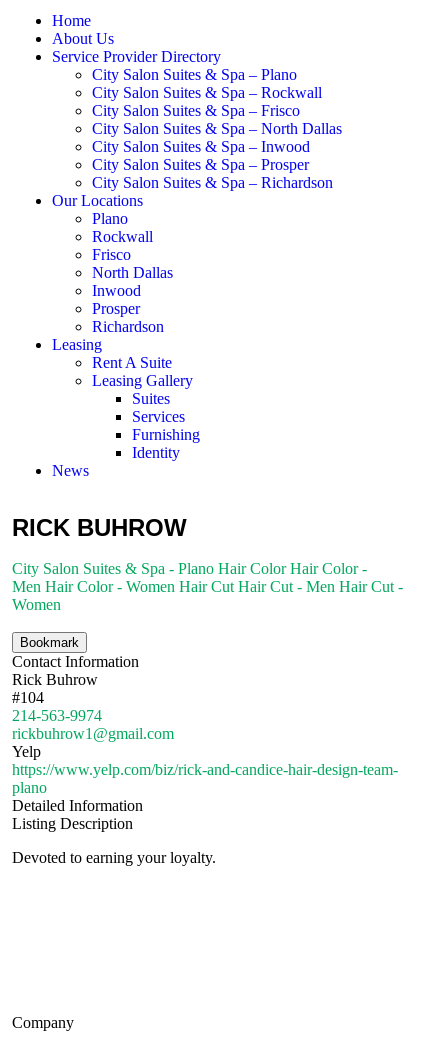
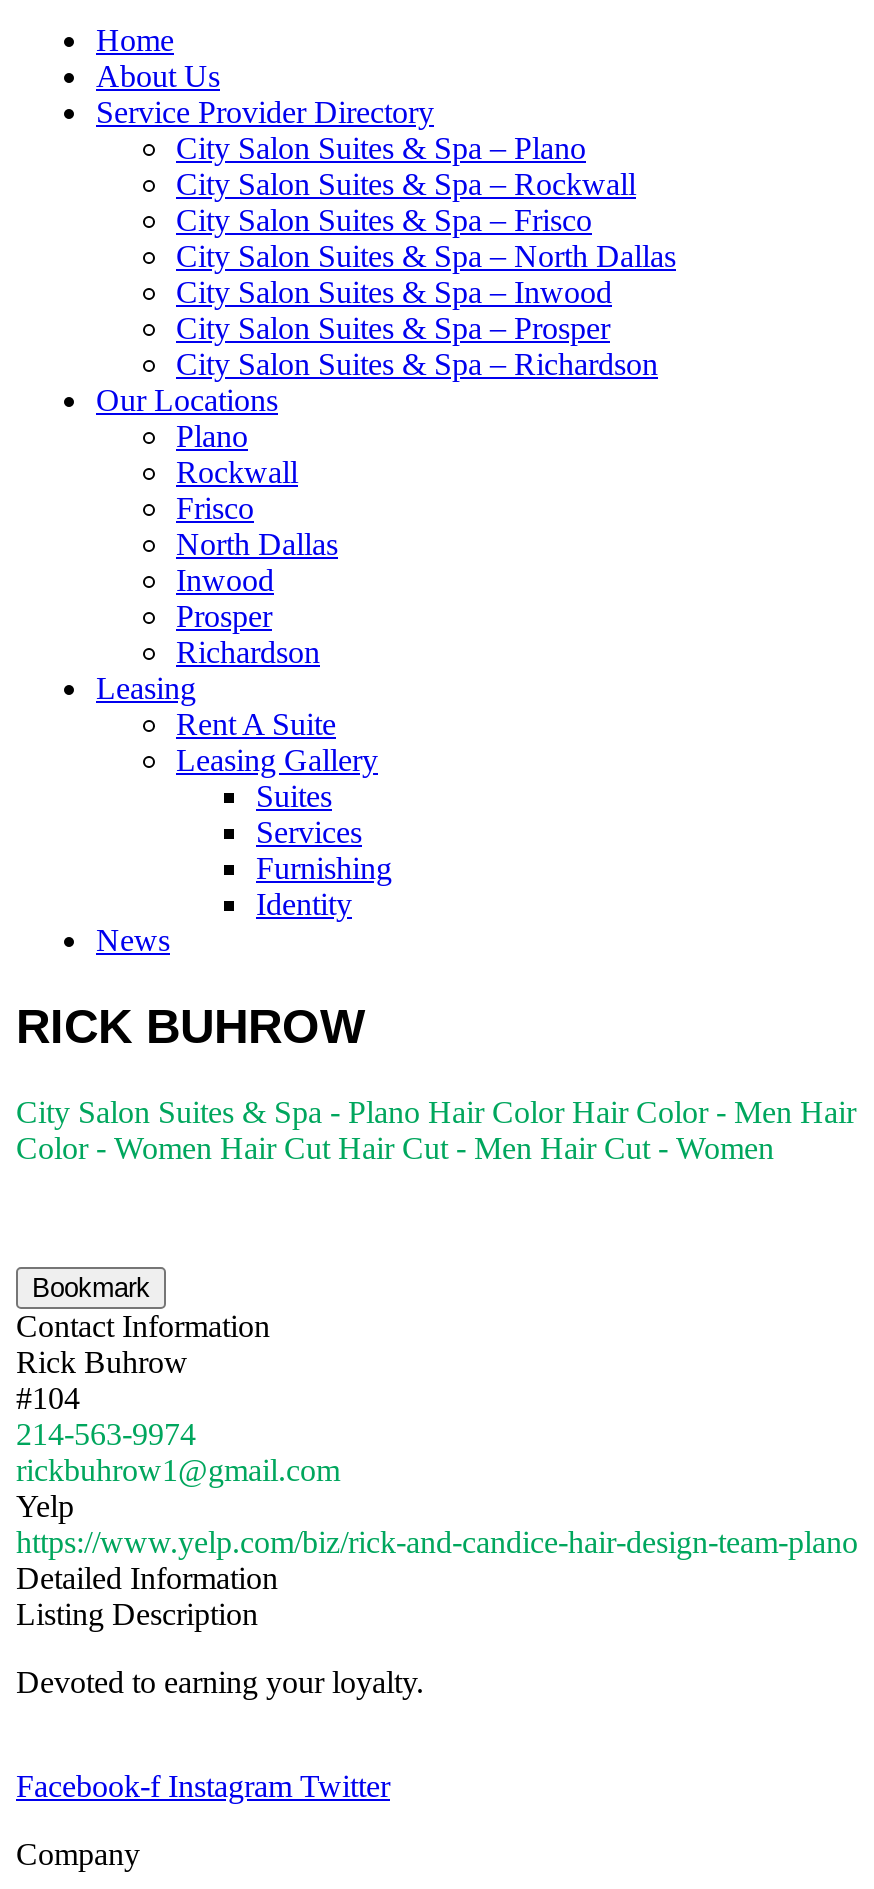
+ Facebook-f Instagram Twitter
